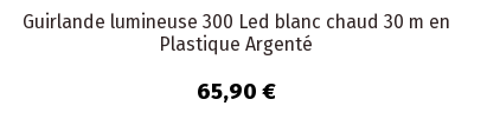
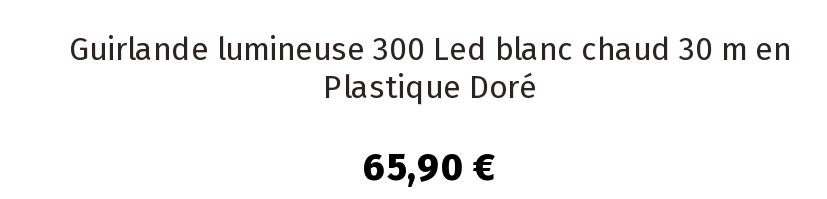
- Plastique Argenté
+ Plastique Doré
